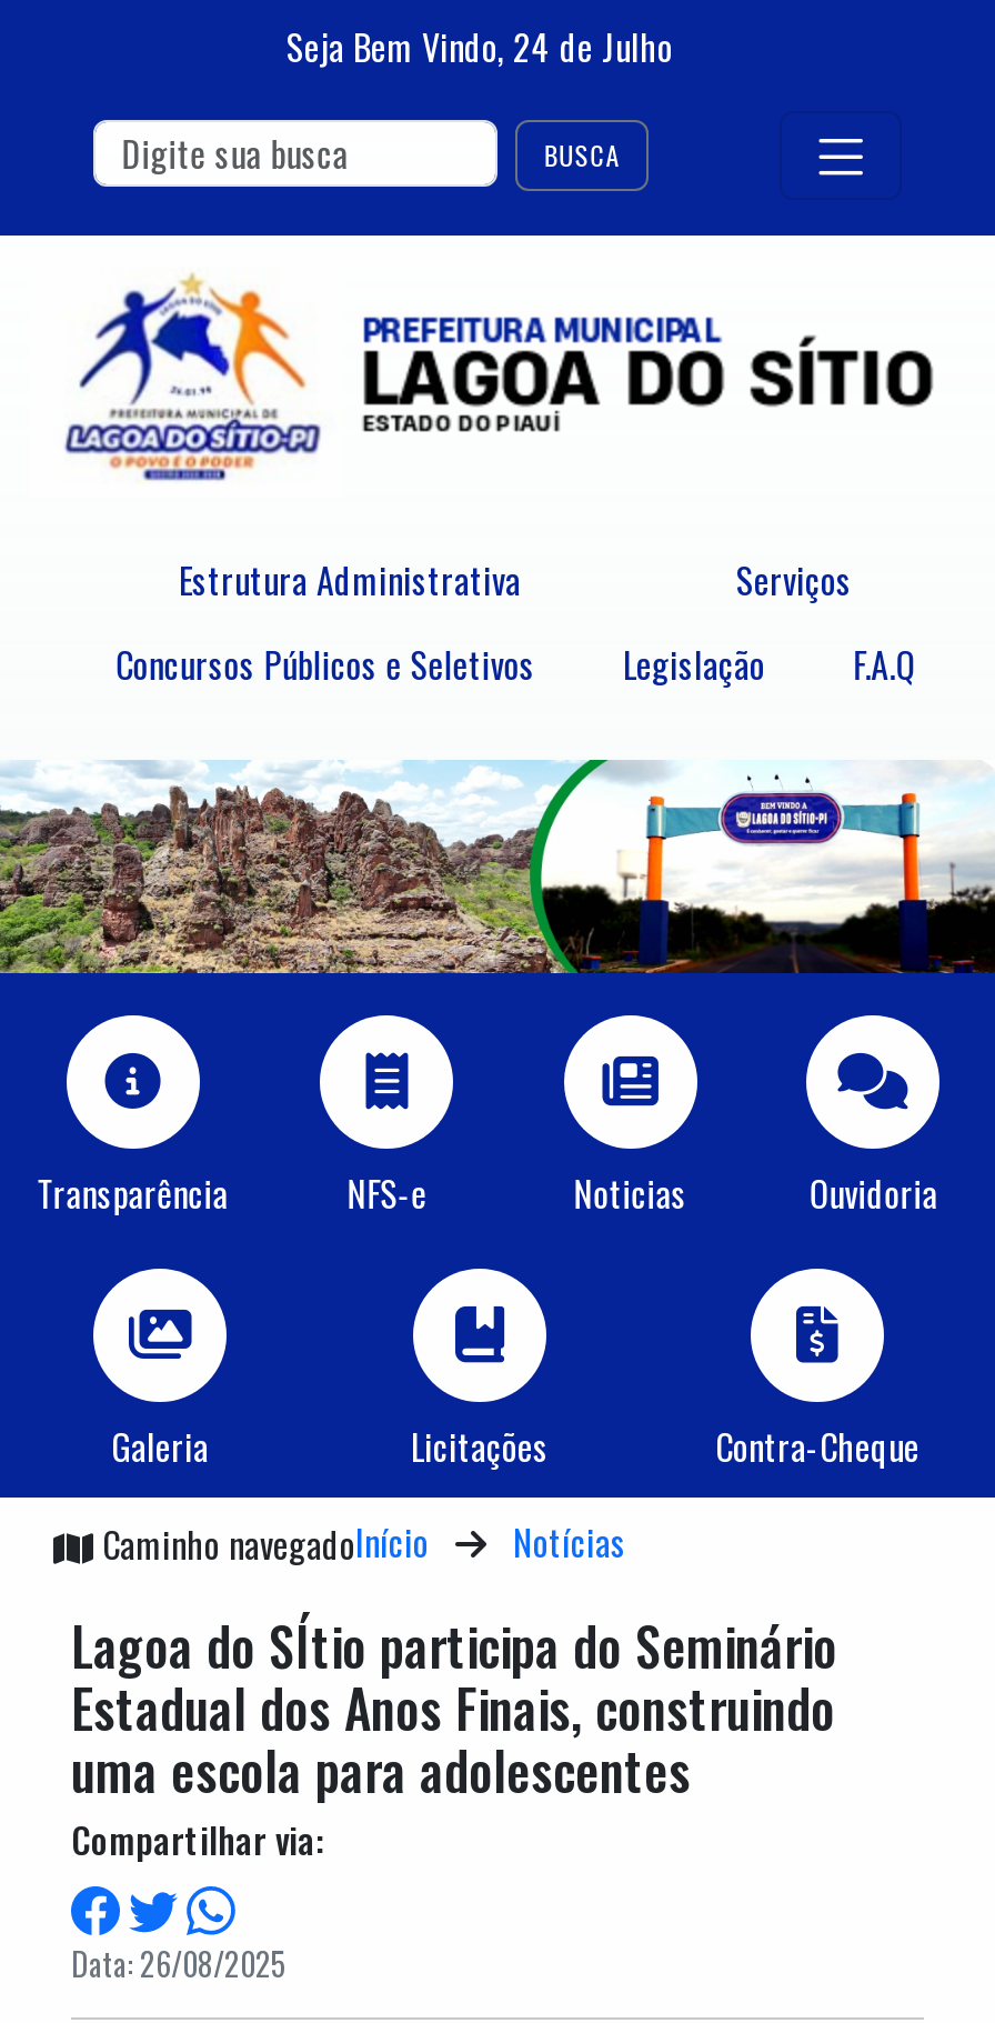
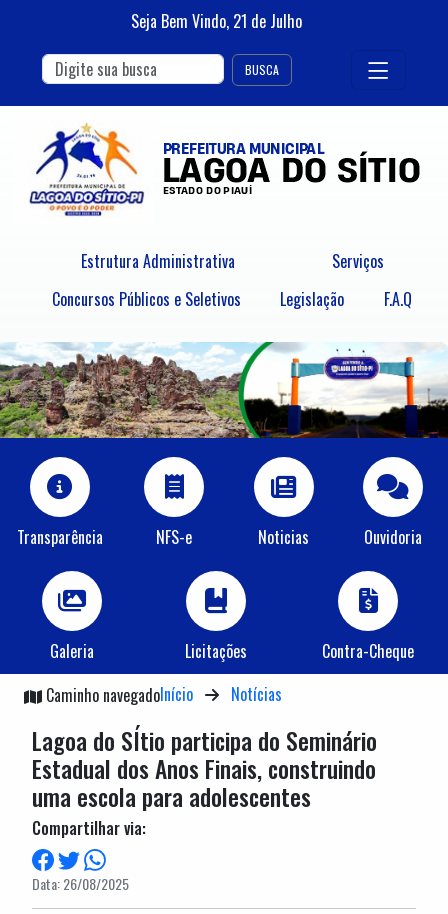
- Seja Bem Vindo, 24 de Julho
+ Seja Bem Vindo, 21 de Julho
